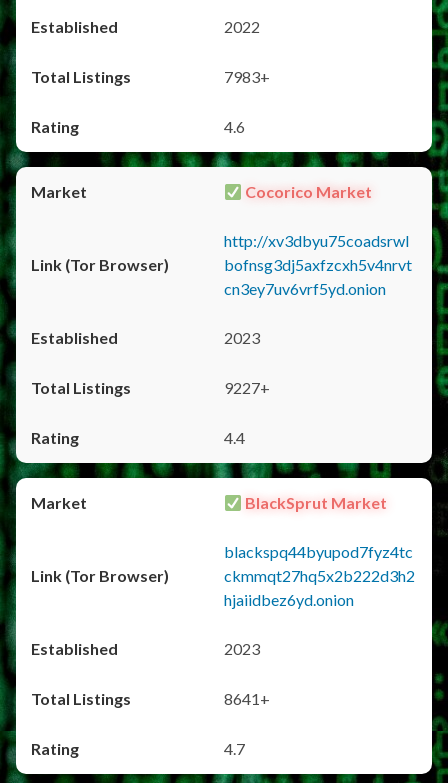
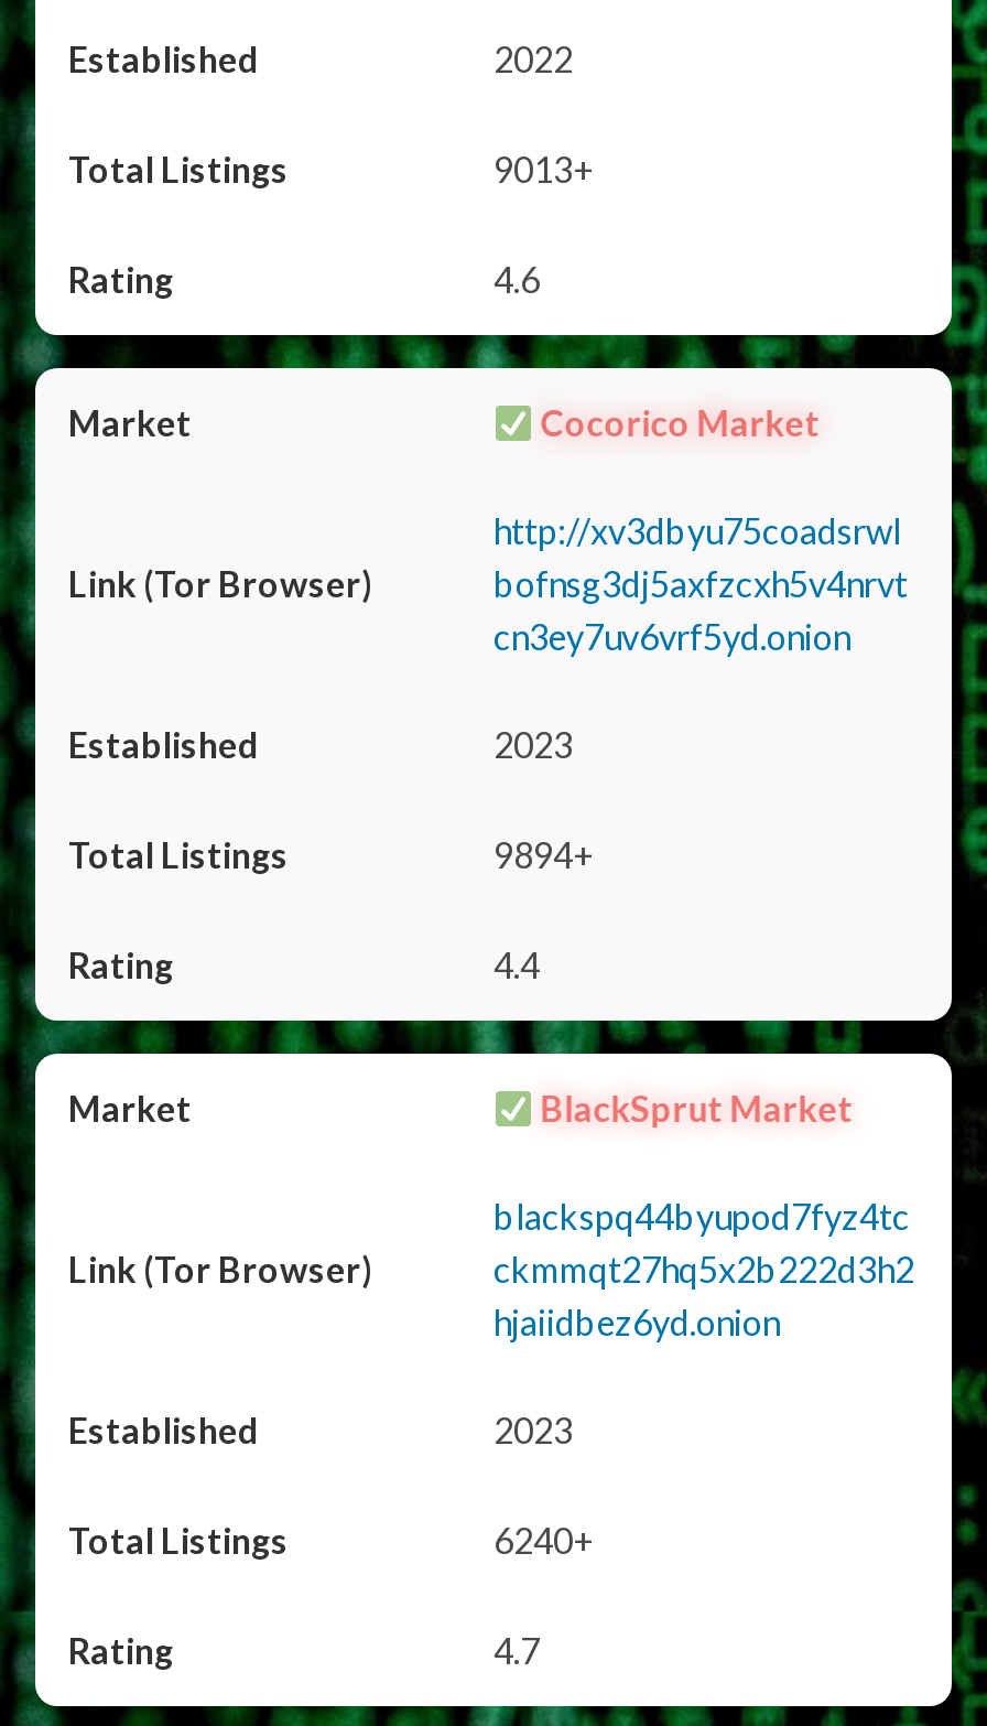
- 7983+
+ 9013+

- 9227+
+ 9894+

- 8641+
+ 6240+
